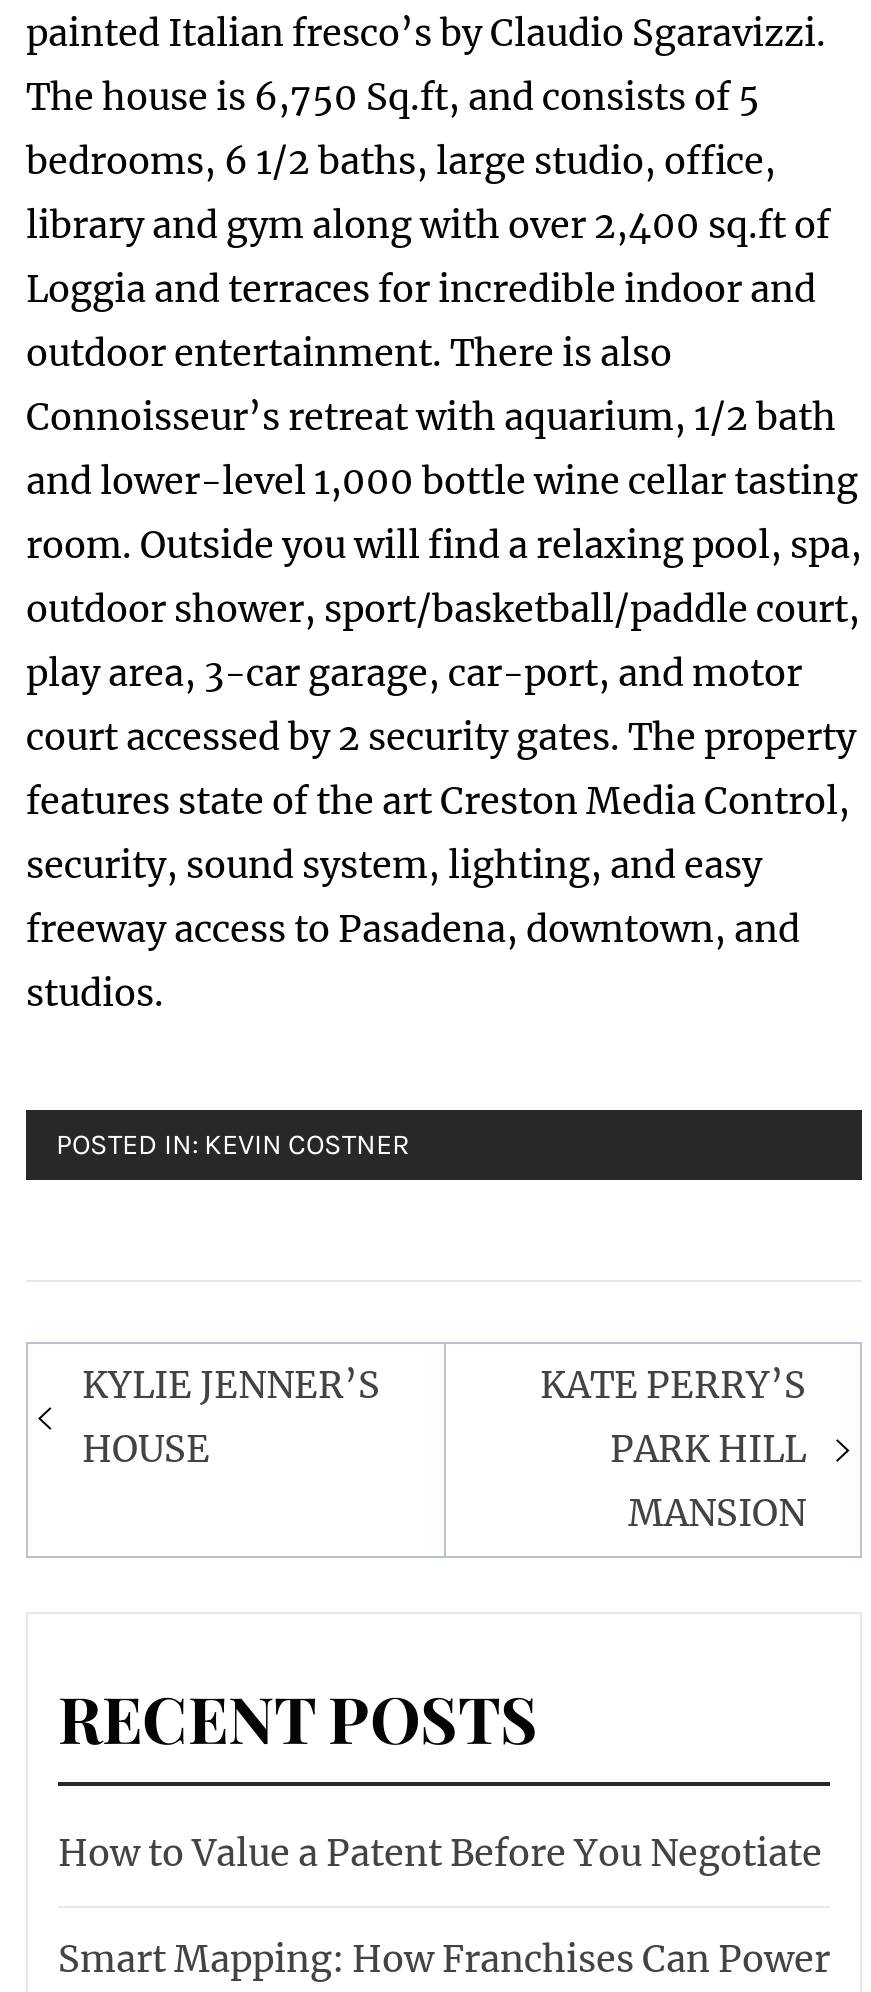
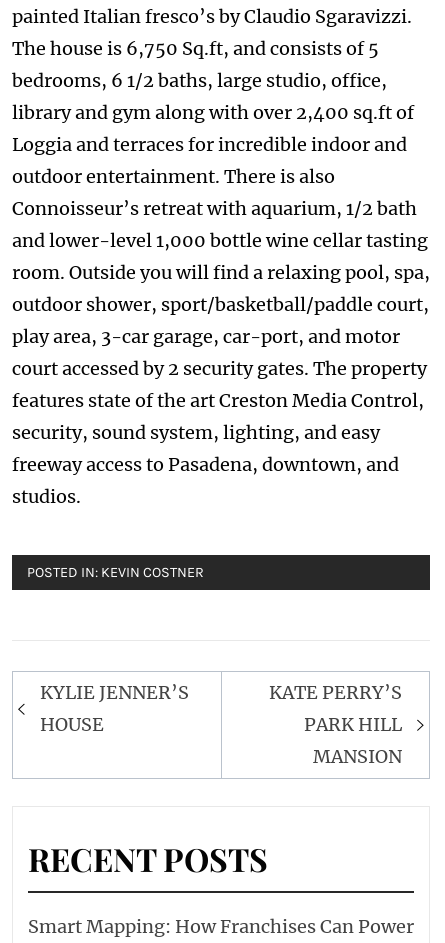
- How to Value a Patent Before You Negotiate
